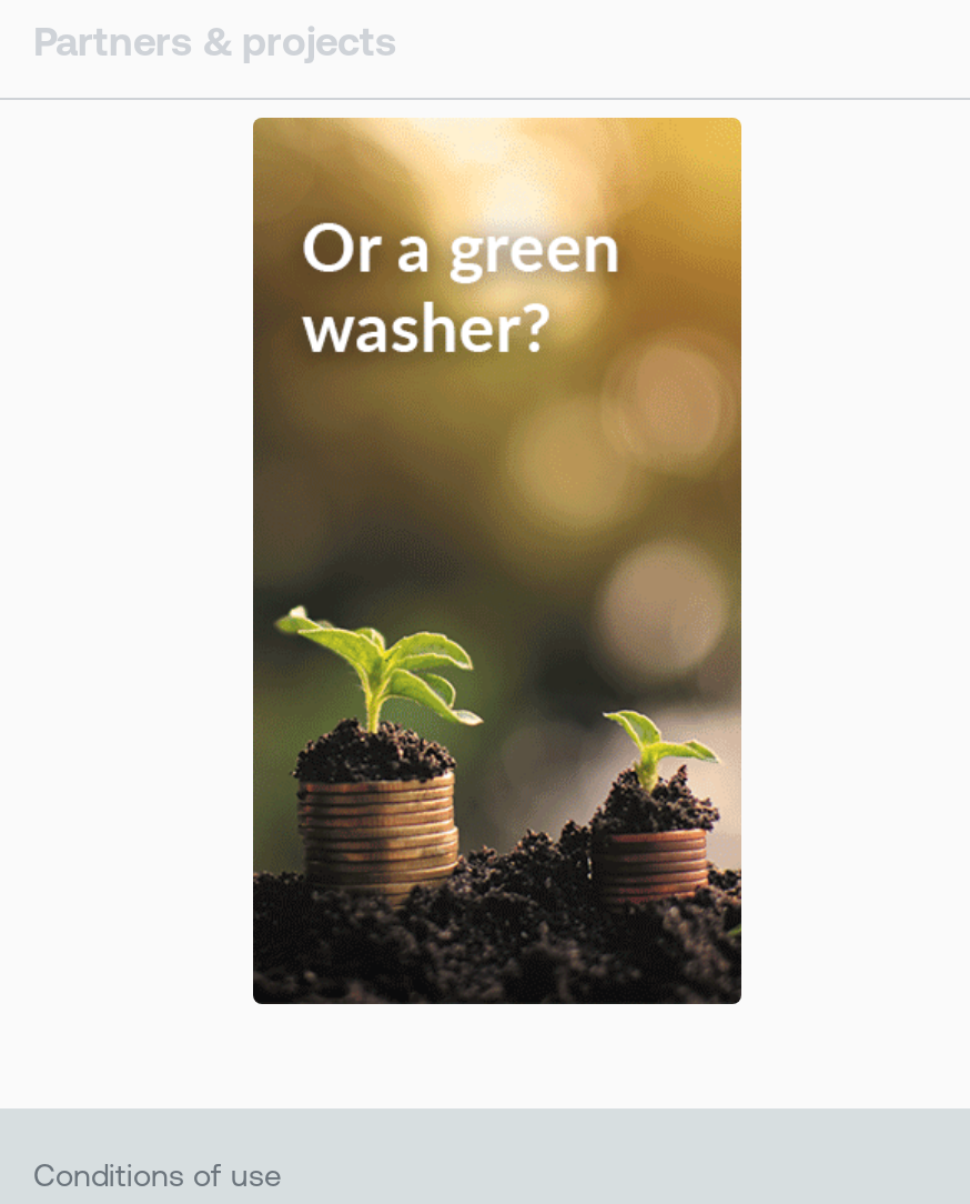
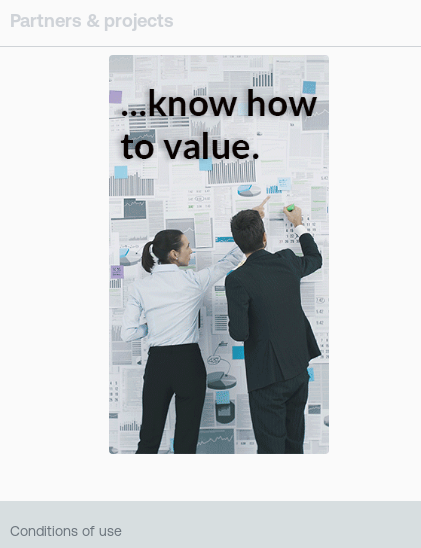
- [image]
+ [image]
